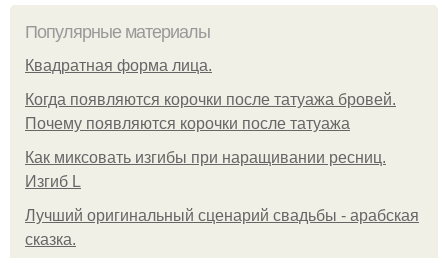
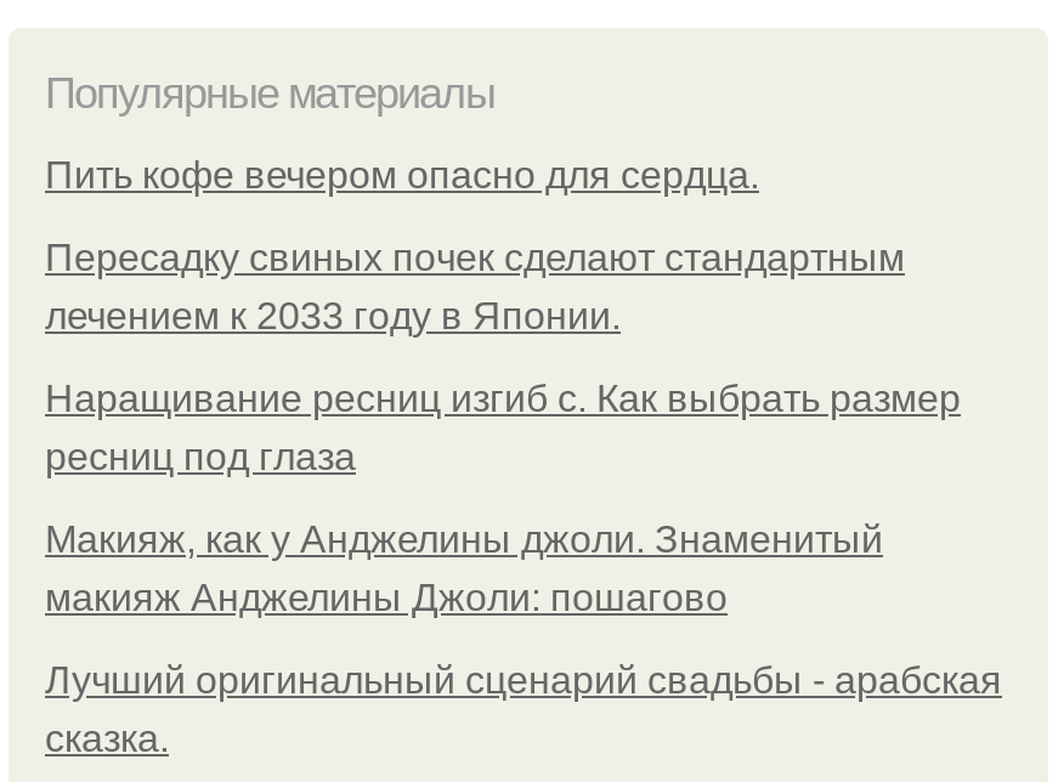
- Квадратная форма лица.
- Когда появляются корочки после татуажа бровей.
- Почему появляются корочки после татуажа
- Как миксовать изгибы при наращивании ресниц.
- Изгиб L
+ Пить кофе вечером опасно для сердца.
+ Пересадку свиных почек сделают стандартным
+ лечением к 2033 году в Японии.
+ Наращивание ресниц изгиб c. Как выбрать размер
+ ресниц под глаза
+ Макияж, как у Анджелины джоли. Знаменитый
+ макияж Анджелины Джоли: пошагово
